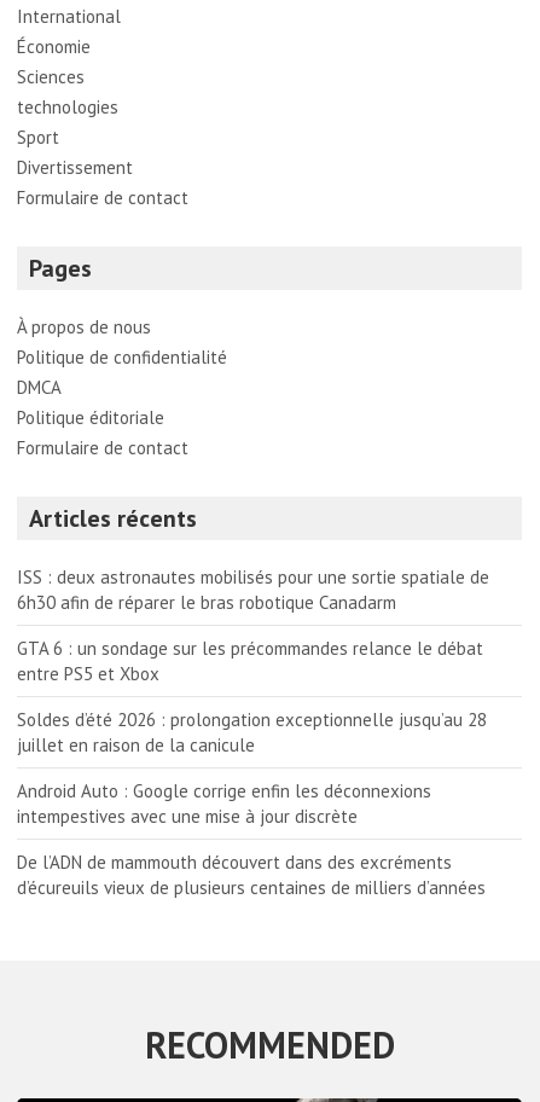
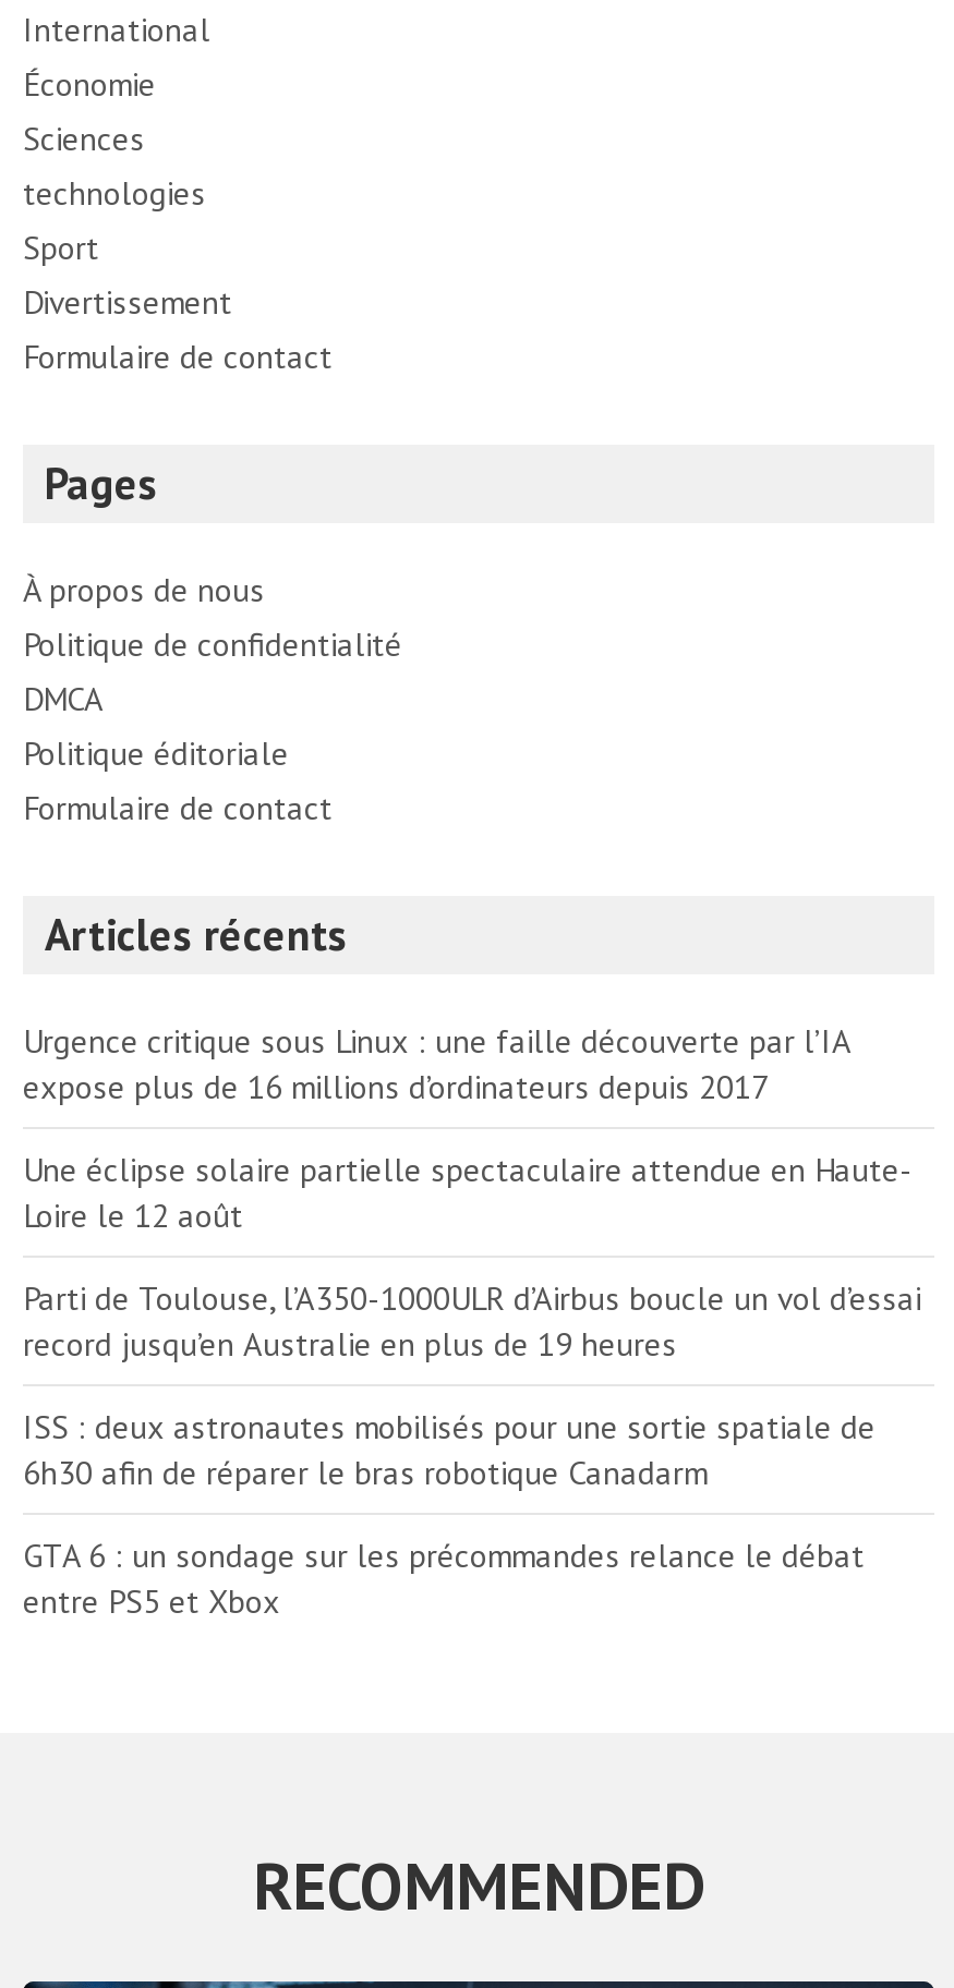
+ Urgence critique sous Linux : une faille découverte par l’IA
+ expose plus de 16 millions d’ordinateurs depuis 2017
+ Une éclipse solaire partielle spectaculaire attendue en Haute-
+ Loire le 12 août
+ Parti de Toulouse, l’A350-1000ULR d’Airbus boucle un vol d’essai
+ record jusqu’en Australie en plus de 19 heures

moved down: ISS : deux astronautes mobilisés pour une sortie spatiale de | 6h30 afin de réparer le bras robotique Canadarm | GTA 6 : un sondage sur les précommandes relance le débat | entre PS5 et Xbox

- Soldes d’été 2026 : prolongation exceptionnelle jusqu’au 28
- juillet en raison de la canicule
- Android Auto : Google corrige enfin les déconnexions
- intempestives avec une mise à jour discrète
- De l’ADN de mammouth découvert dans des excréments
- d’écureuils vieux de plusieurs centaines de milliers d’années
